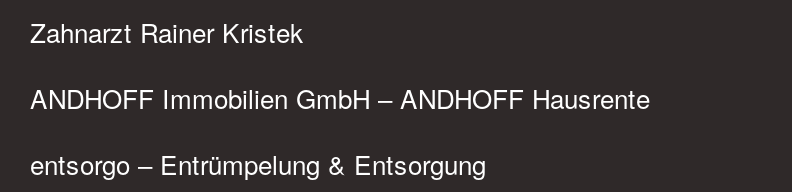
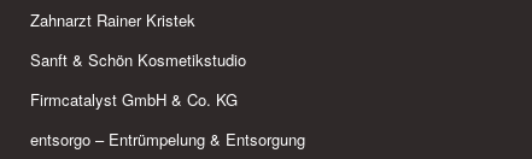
- ANDHOFF Immobilien GmbH – ANDHOFF Hausrente
+ Sanft & Schön Kosmetikstudio
+ Firmcatalyst GmbH & Co. KG
